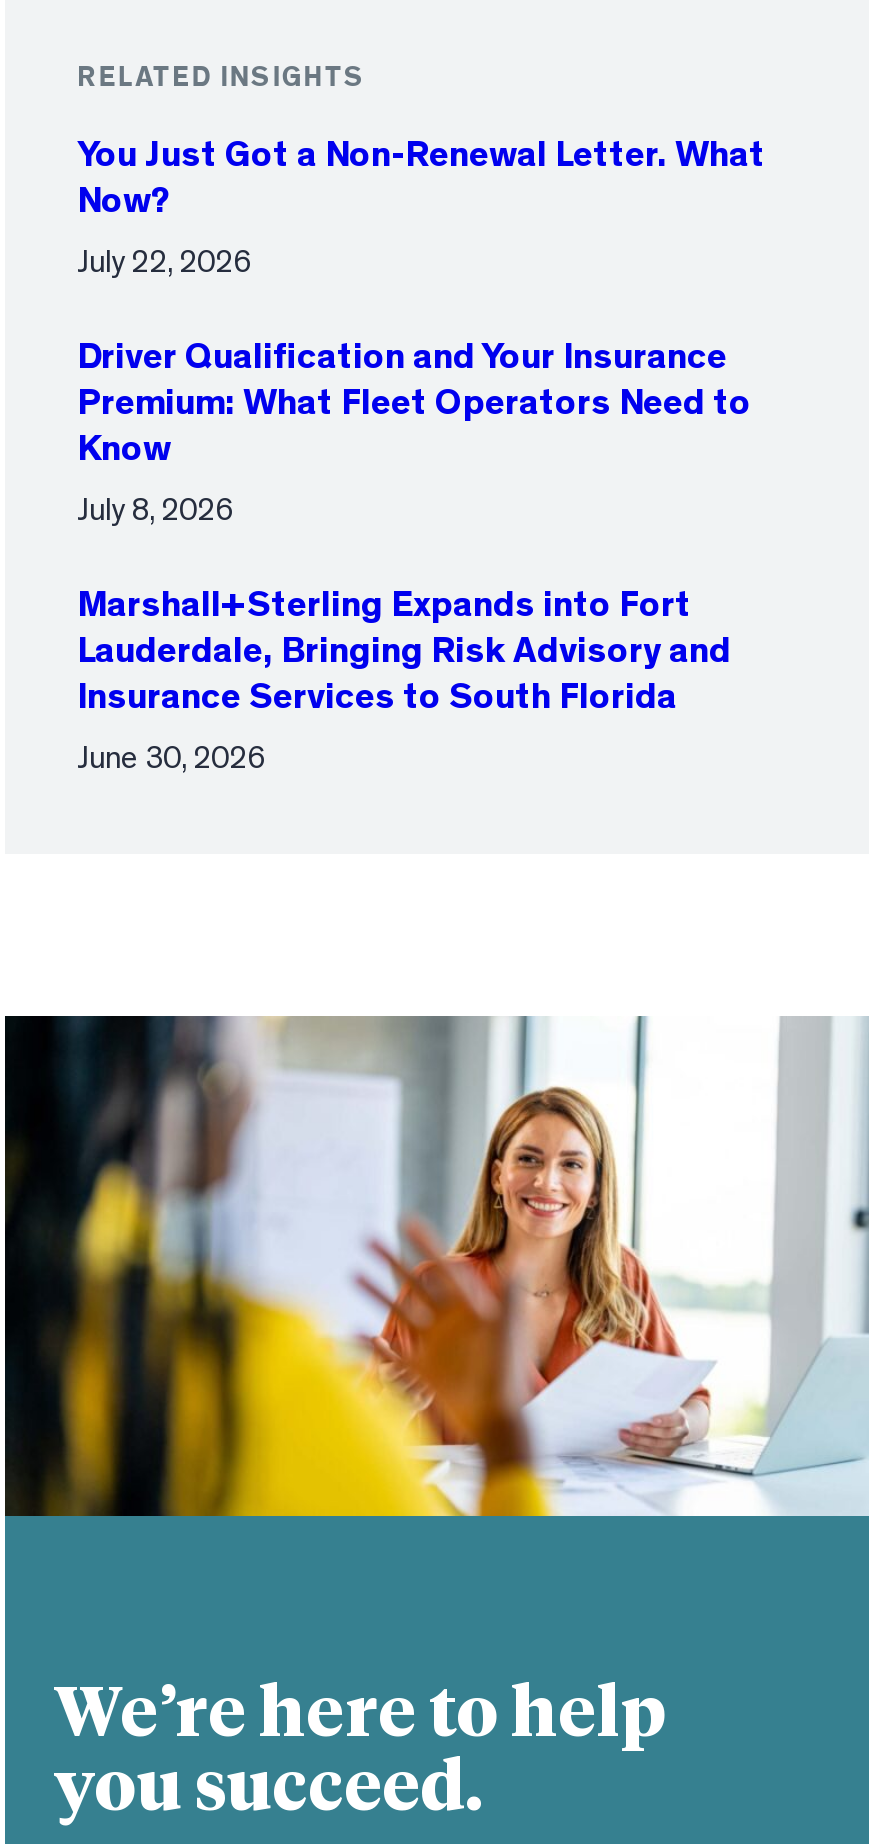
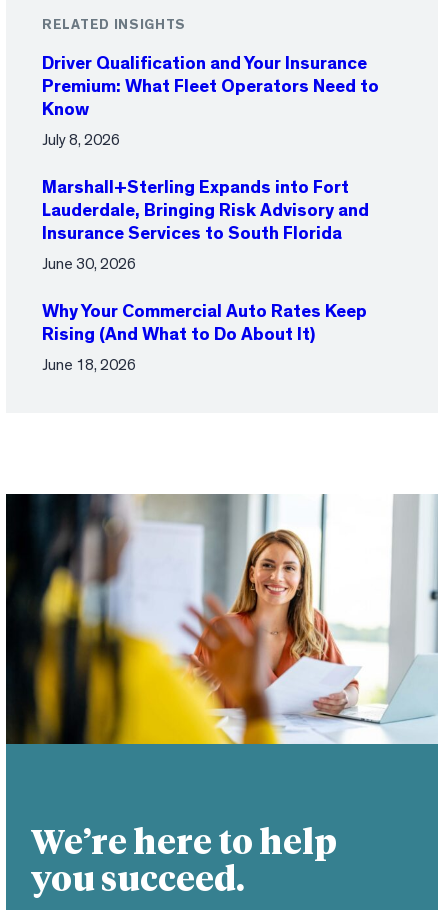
- You Just Got a Non-Renewal Letter. What
- Now?
- July 22, 2026

moved up: Driver Qualification and Your Insurance | Premium: What Fleet Operators Need to | Know | July 8, 2026 | Marshall+Sterling Expands into Fort | Lauderdale, Bringing Risk Advisory and | Insurance Services to South Florida | June 30, 2026

+ Why Your Commercial Auto Rates Keep
+ Rising (And What to Do About It)
+ June 18, 2026
